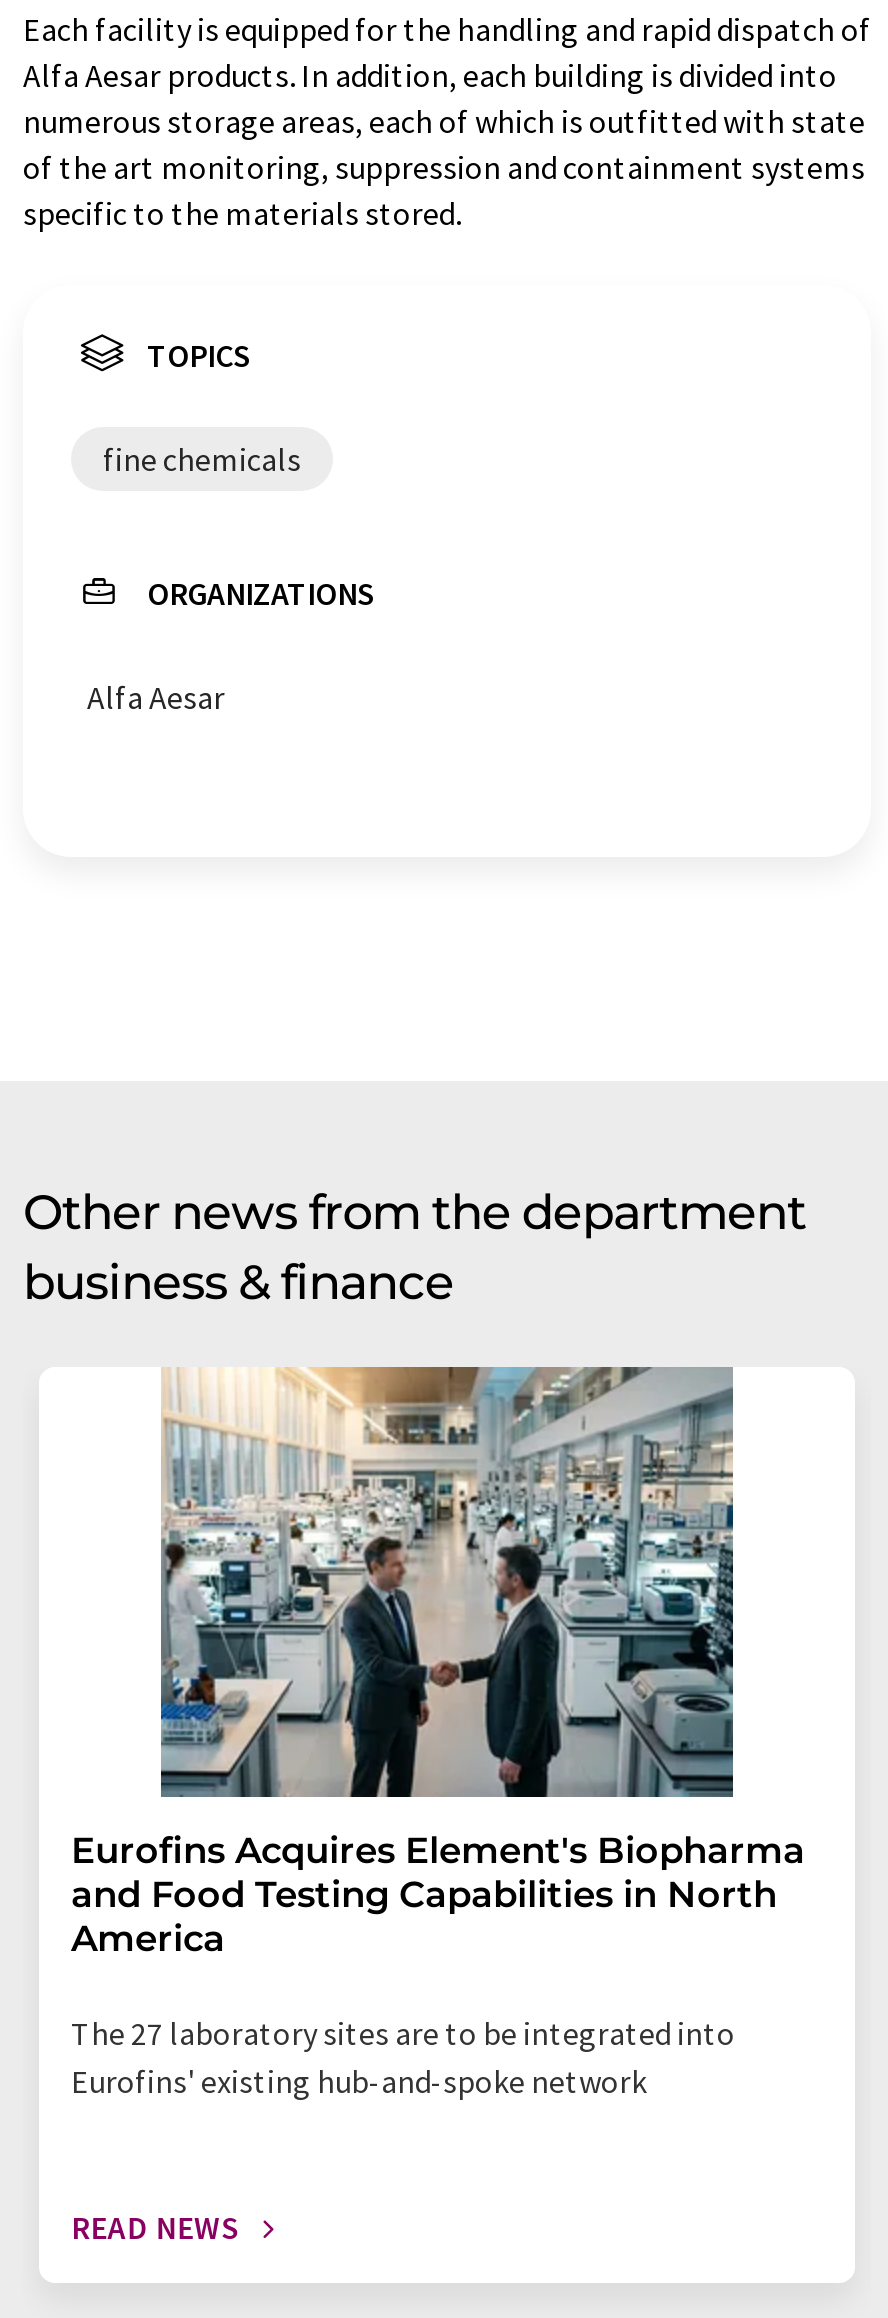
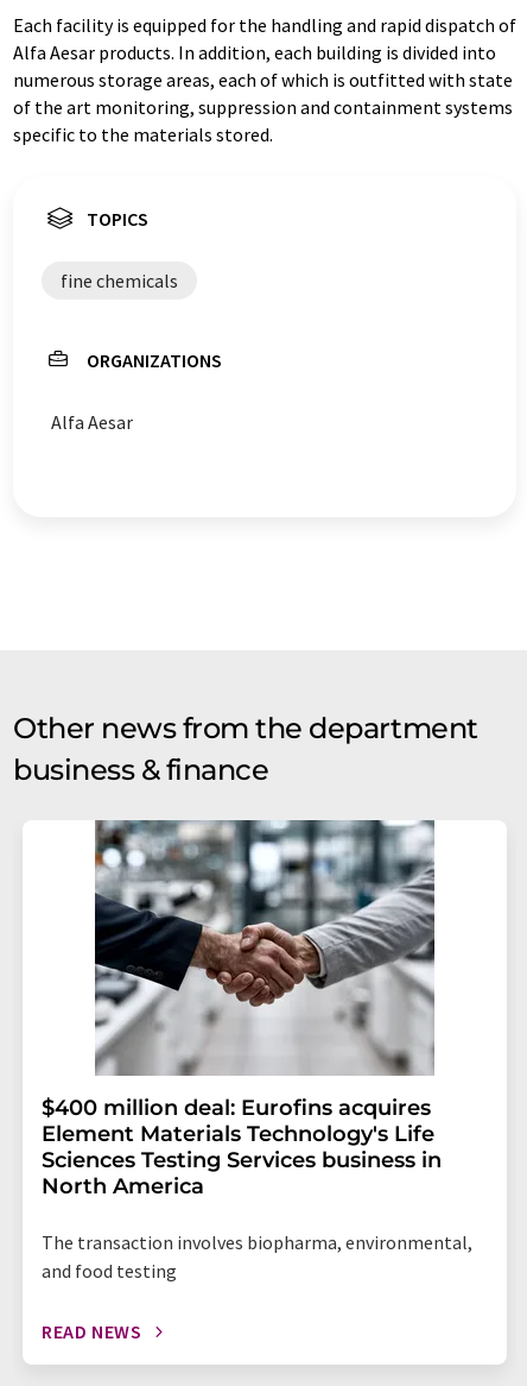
- [image]
- Eurofins Acquires Element's Biopharma
- and Food Testing Capabilities in North
- America
+ [image]
+ $400 million deal: Eurofins acquires
+ Element Materials Technology's Life
+ Sciences Testing Services business in
+ North America

- The 27 laboratory sites are to be integrated into
- Eurofins' existing hub-and-spoke network
+ The transaction involves biopharma, environmental,
+ and food testing
